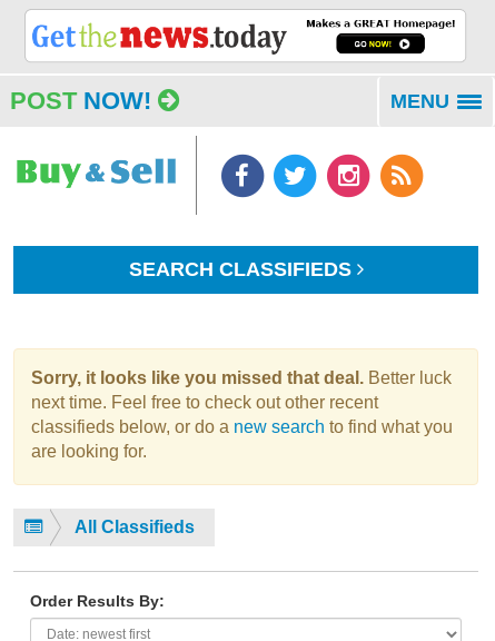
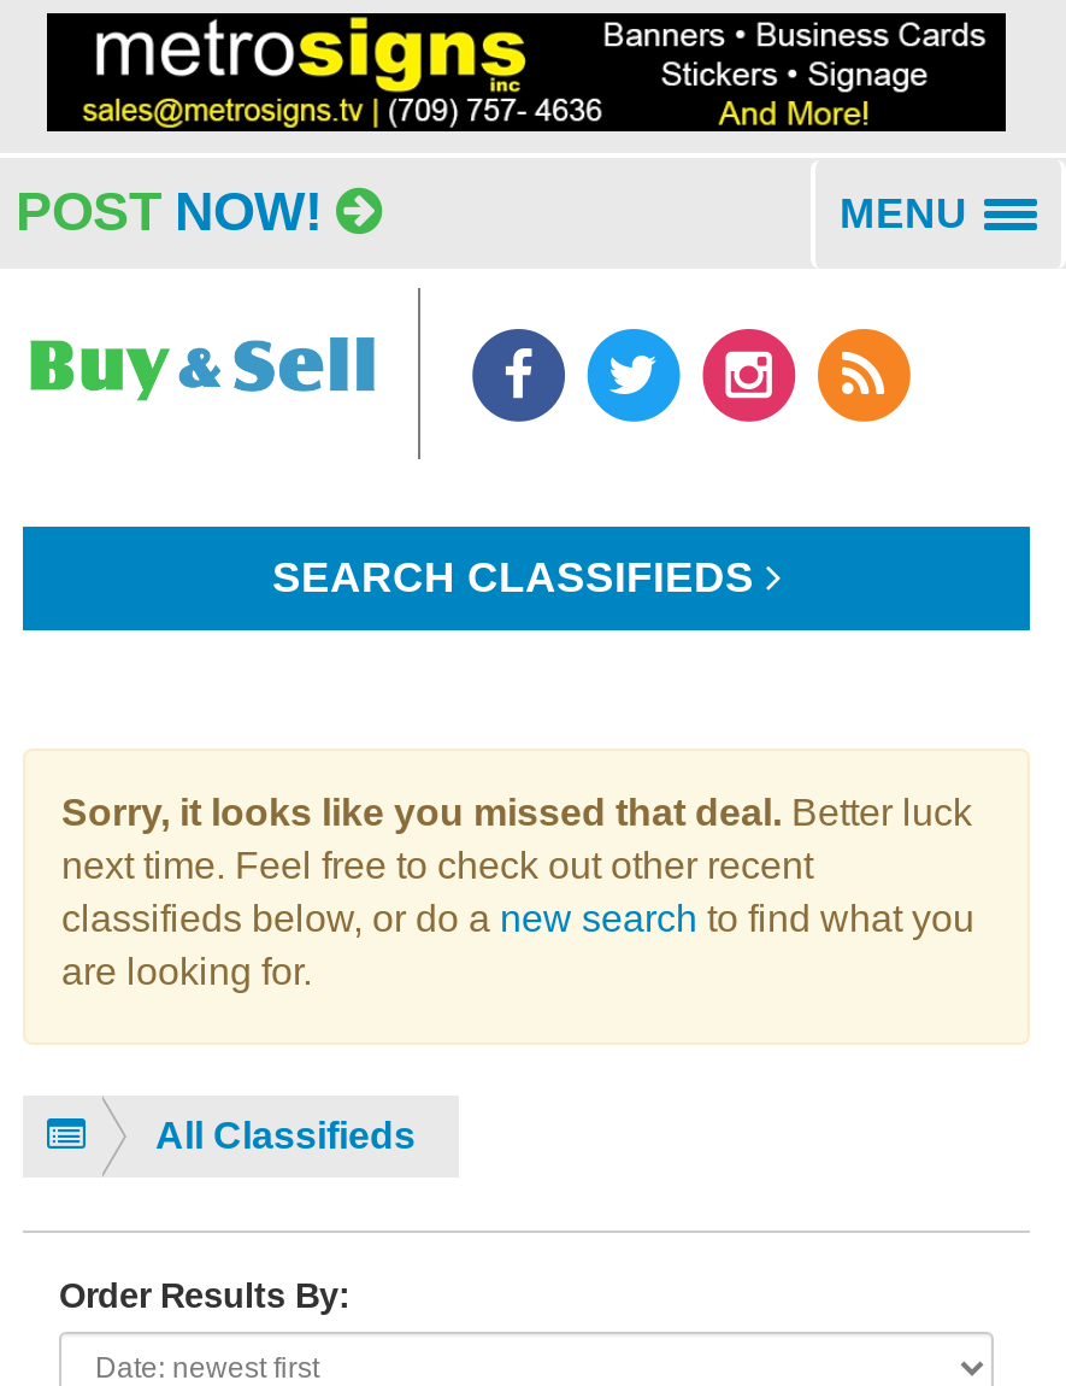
- [image]
+ [image]
